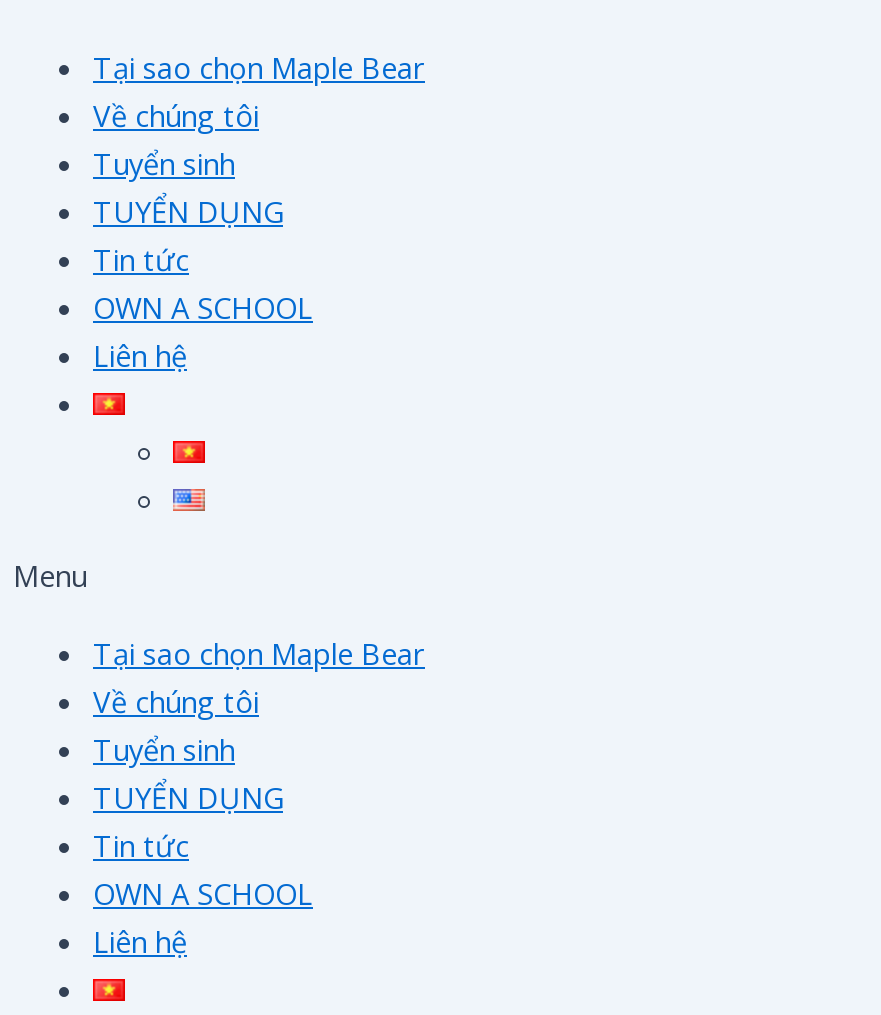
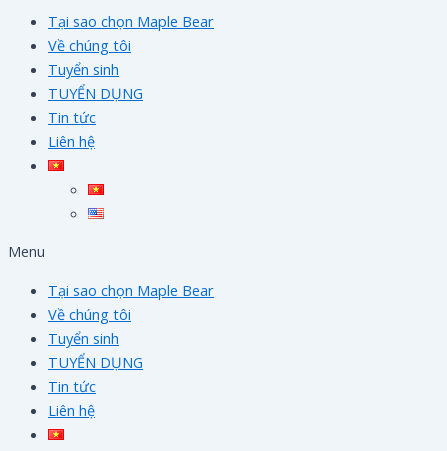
- OWN A SCHOOL

- OWN A SCHOOL
